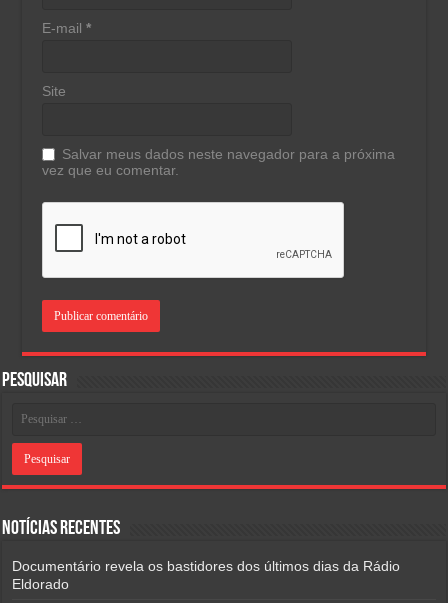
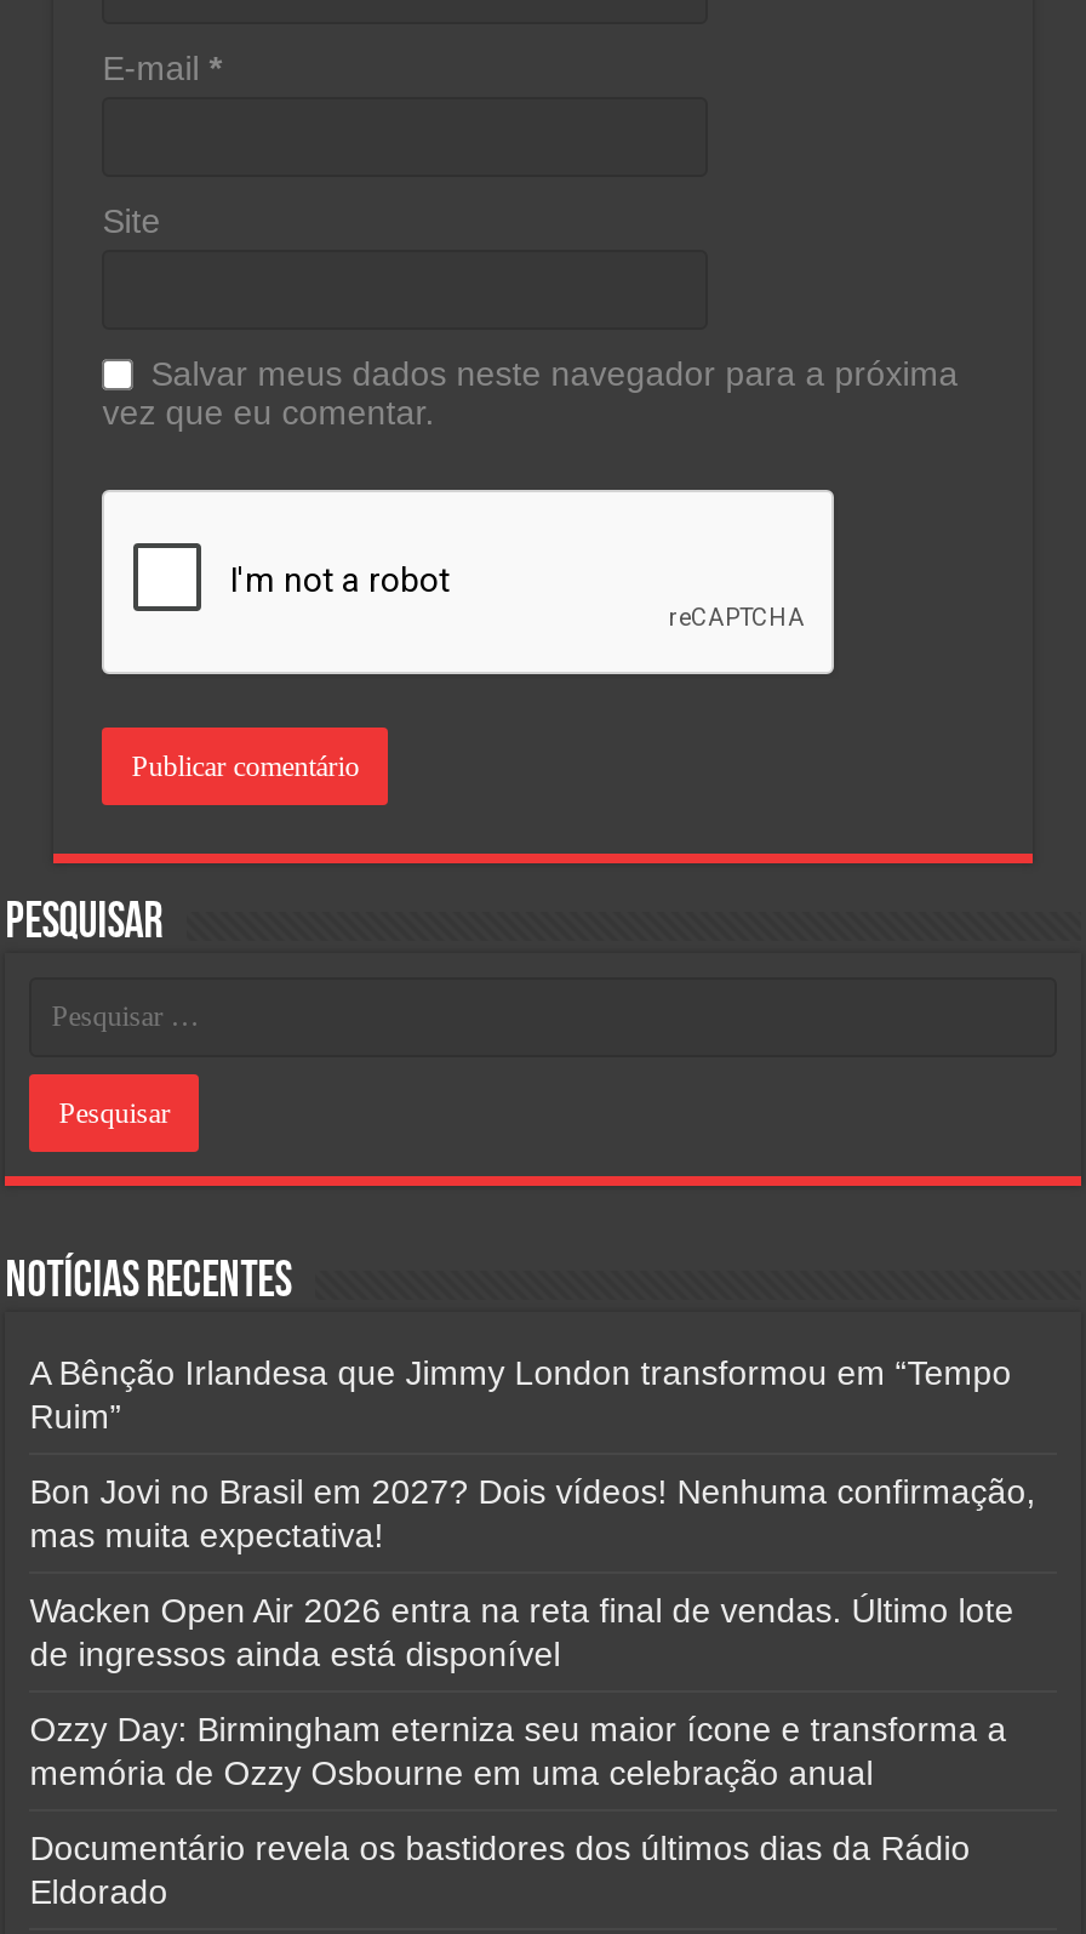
+ A Bênção Irlandesa que Jimmy London transformou em “Tempo
+ Ruim”
+ Bon Jovi no Brasil em 2027? Dois vídeos! Nenhuma confirmação,
+ mas muita expectativa!
+ Wacken Open Air 2026 entra na reta final de vendas. Último lote
+ de ingressos ainda está disponível
+ Ozzy Day: Birmingham eterniza seu maior ícone e transforma a
+ memória de Ozzy Osbourne em uma celebração anual
